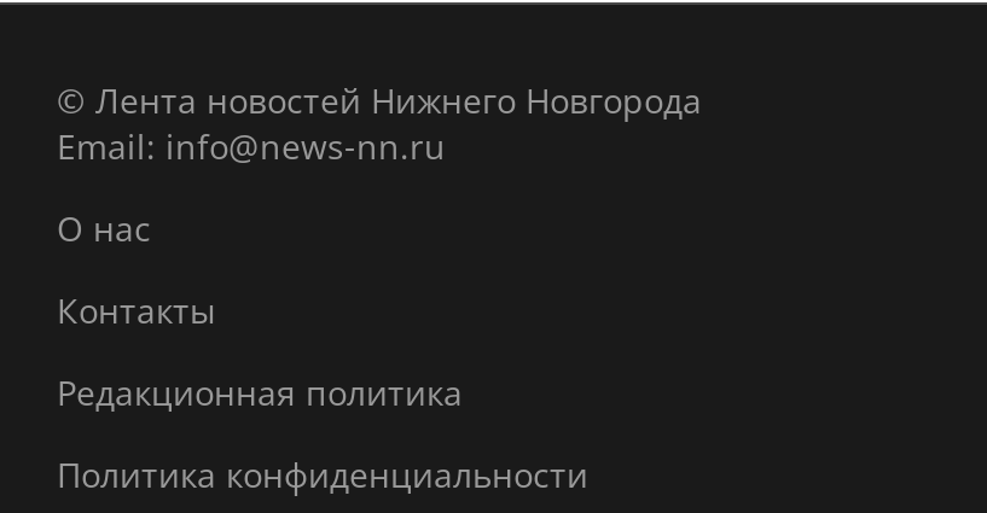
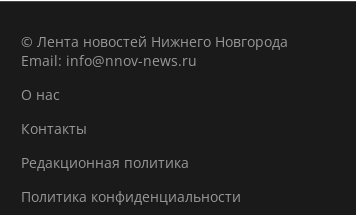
- Email: info@news-nn.ru
+ Email: info@nnov-news.ru
